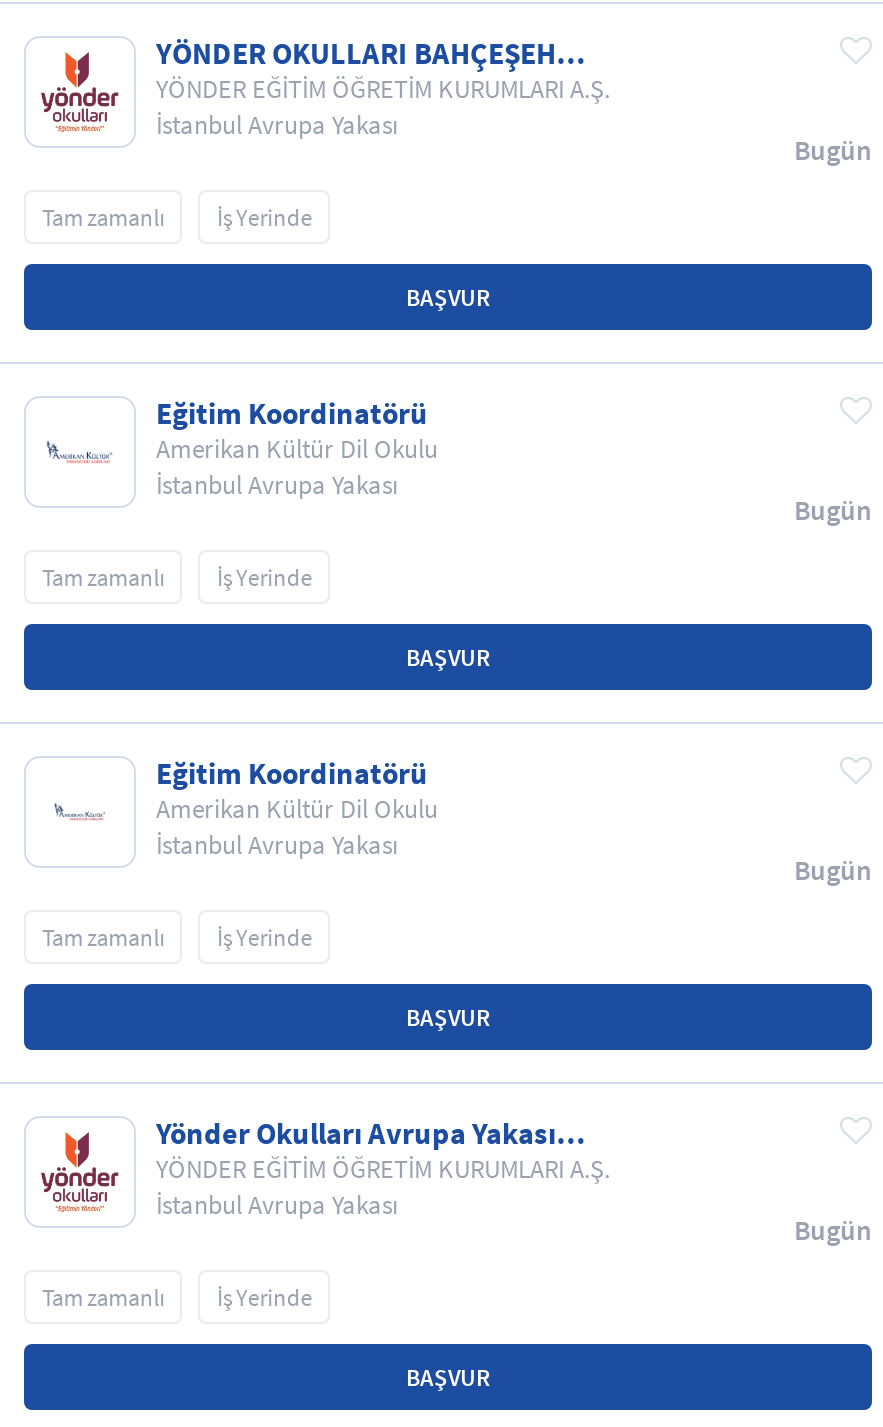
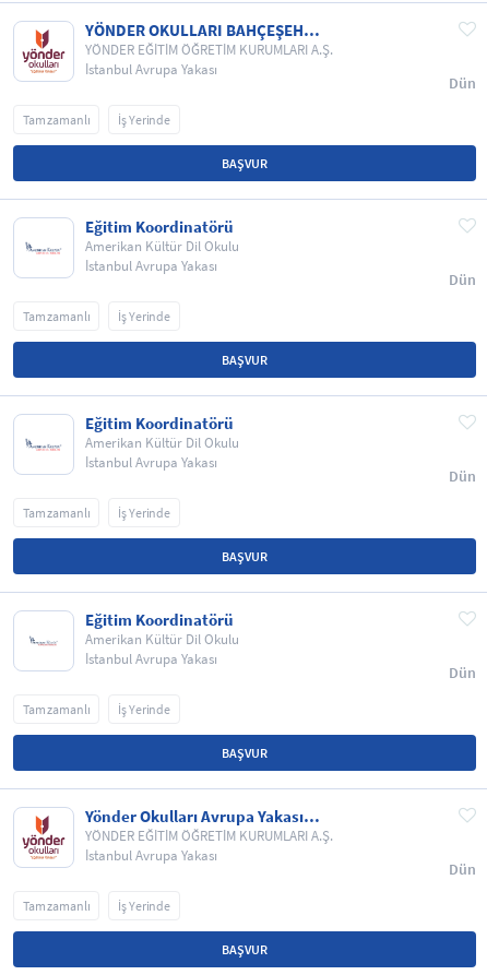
- Bugün
+ Dün

- Bugün
+ Dün

- Bugün
+ Dün
+ Tam zamanlı
+ İş Yerinde
+ BAŞVUR
+ Eğitim Koordinatörü
+ Amerikan Kültür Dil Okulu
+ İstanbul Avrupa Yakası
+ Dün

- Bugün
+ Dün
